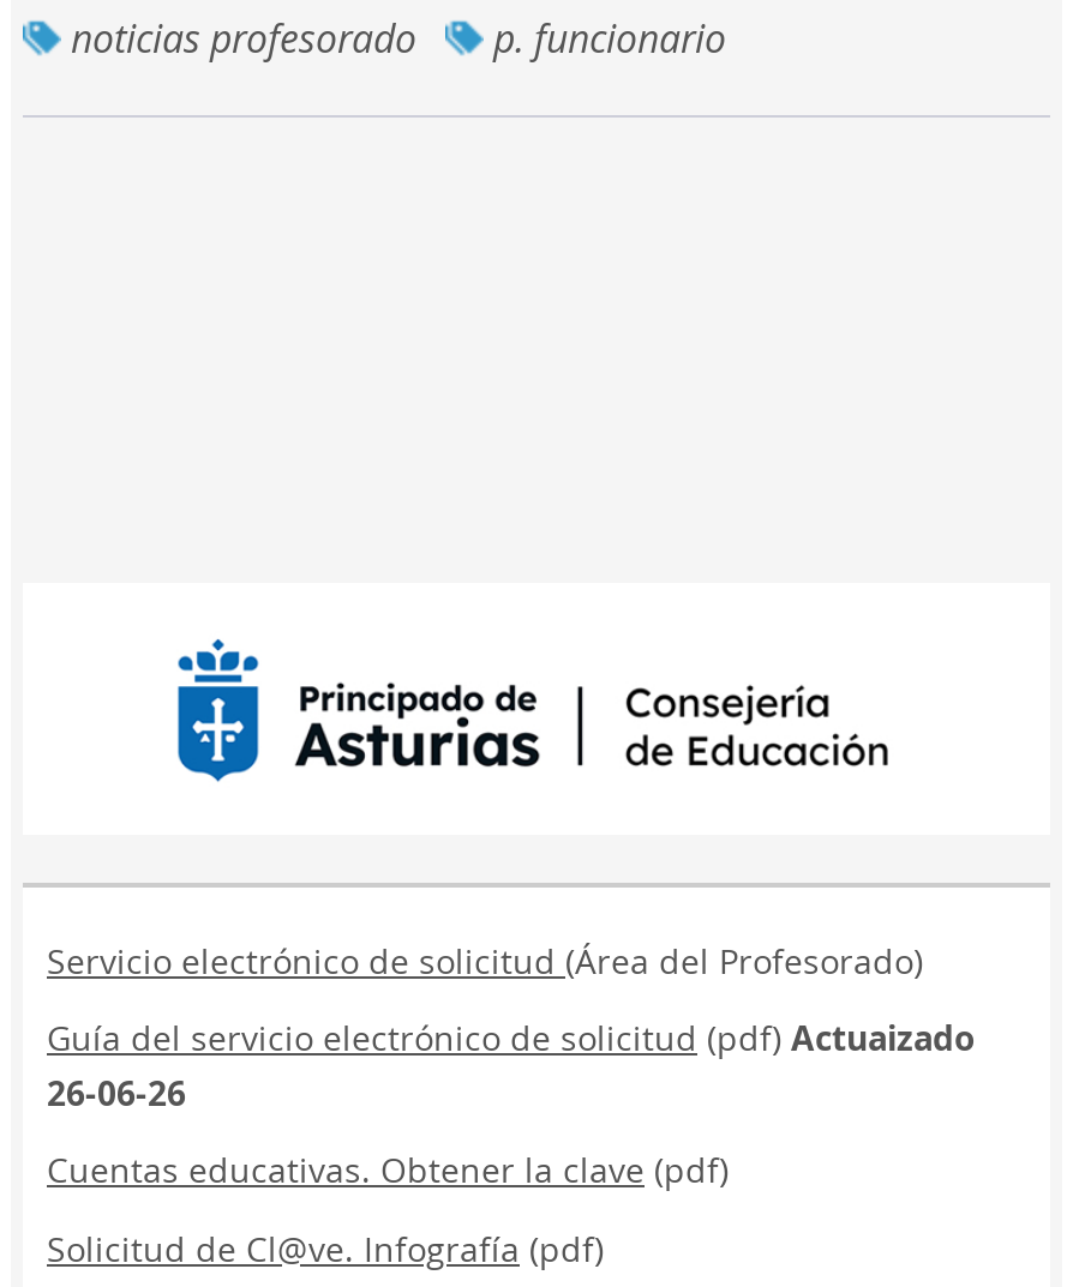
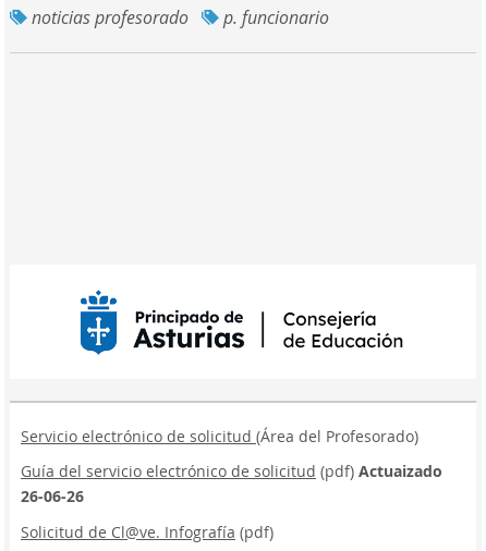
- Cuentas educativas. Obtener la clave (pdf)
